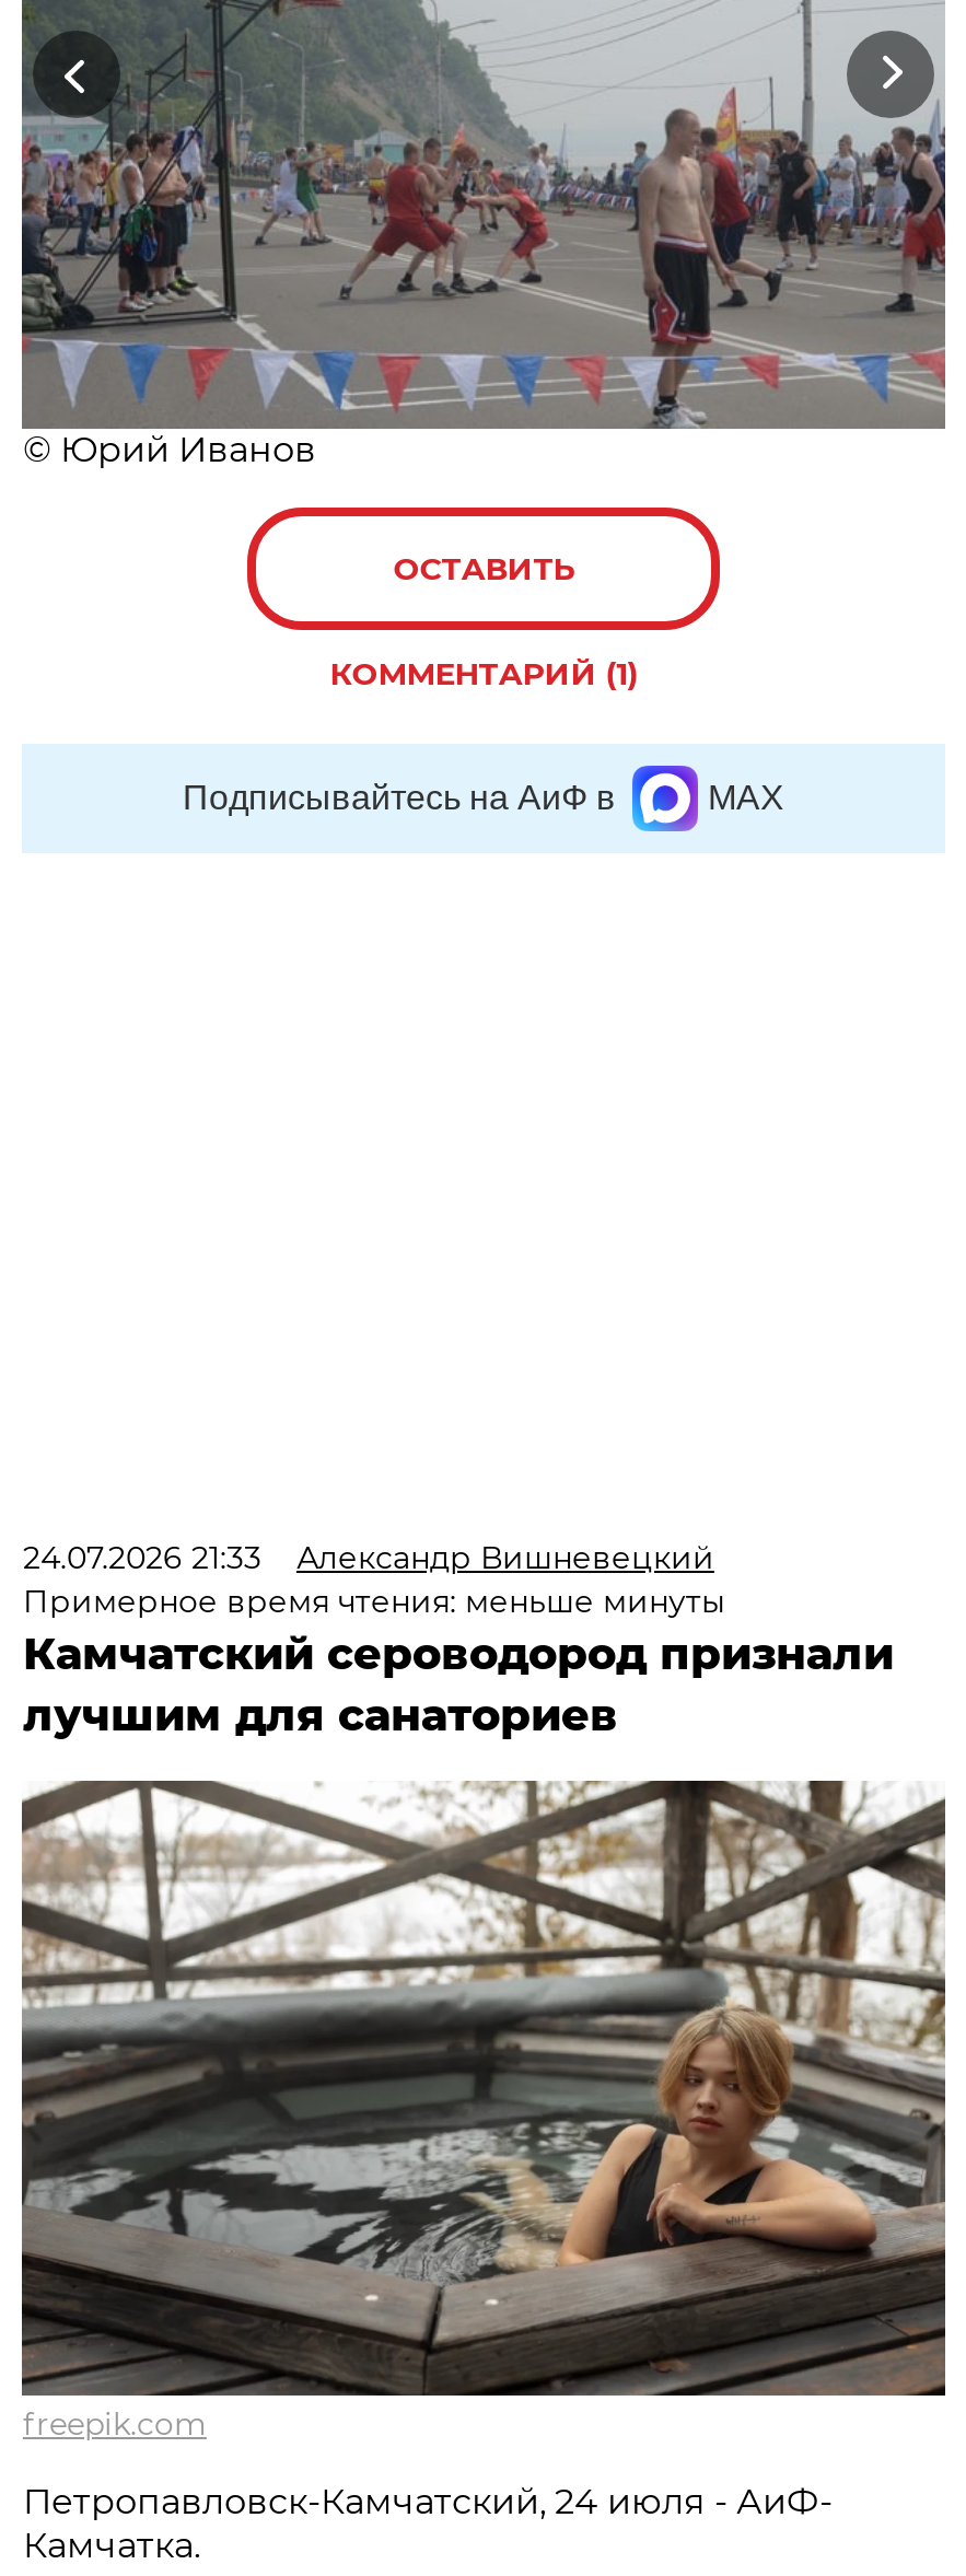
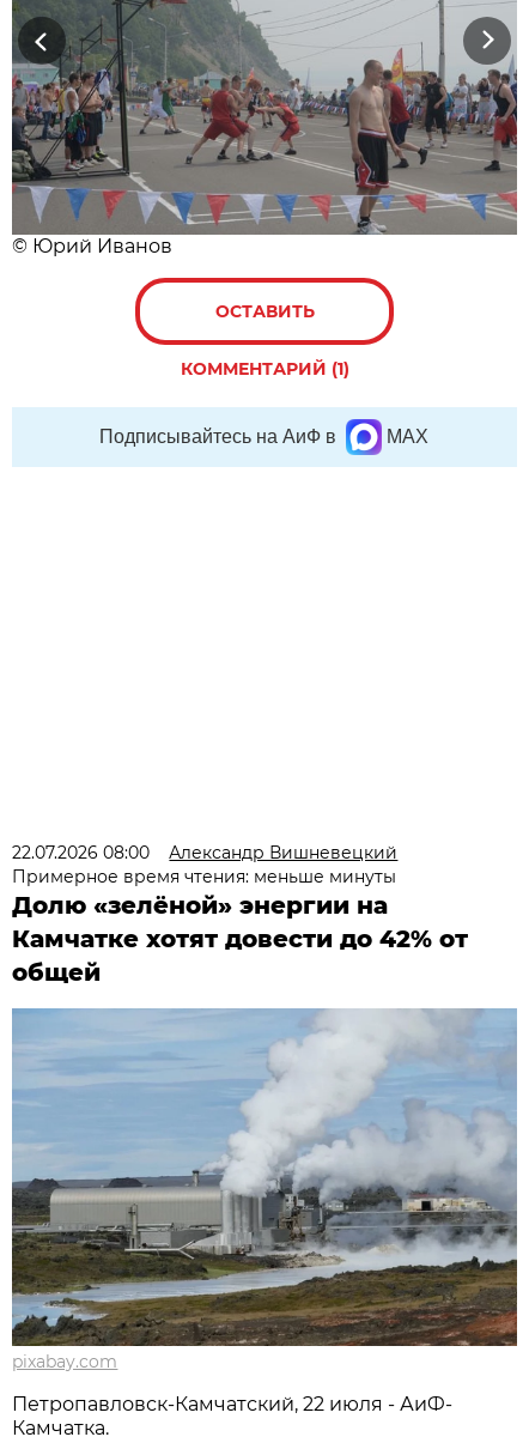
- 24.07.2026 21:33 Александр Вишневецкий
+ 22.07.2026 08:00 Александр Вишневецкий

- Камчатский сероводород признали
- лучшим для санаториев
+ Долю «зелёной» энергии на
+ Камчатке хотят довести до 42% от
+ общей

- [image]
- freepik.com
+ [image]
+ pixabay.com

- Петропавловск-Камчатский, 24 июля - АиФ-
+ Петропавловск-Камчатский, 22 июля - АиФ-
